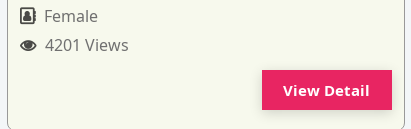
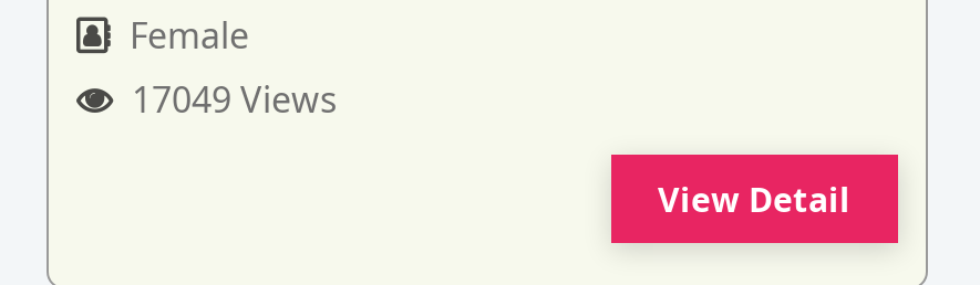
- 4201 Views
+ 17049 Views
